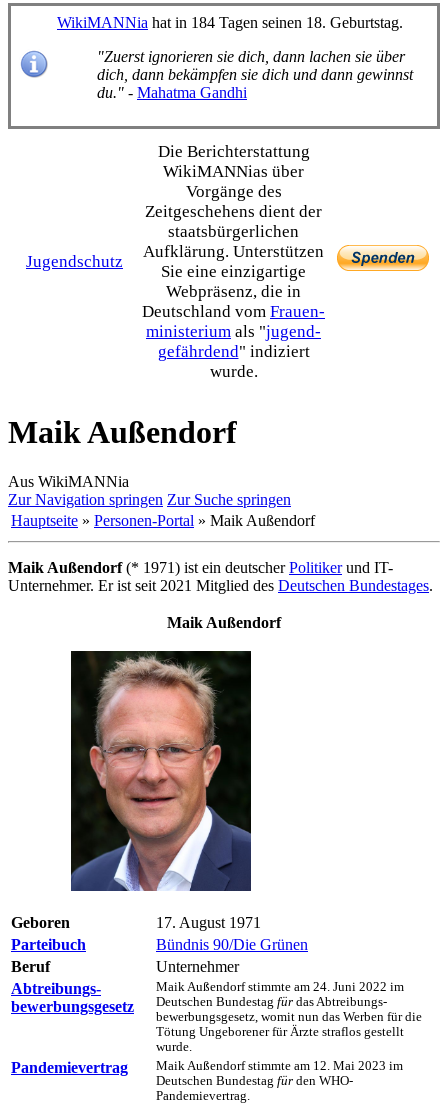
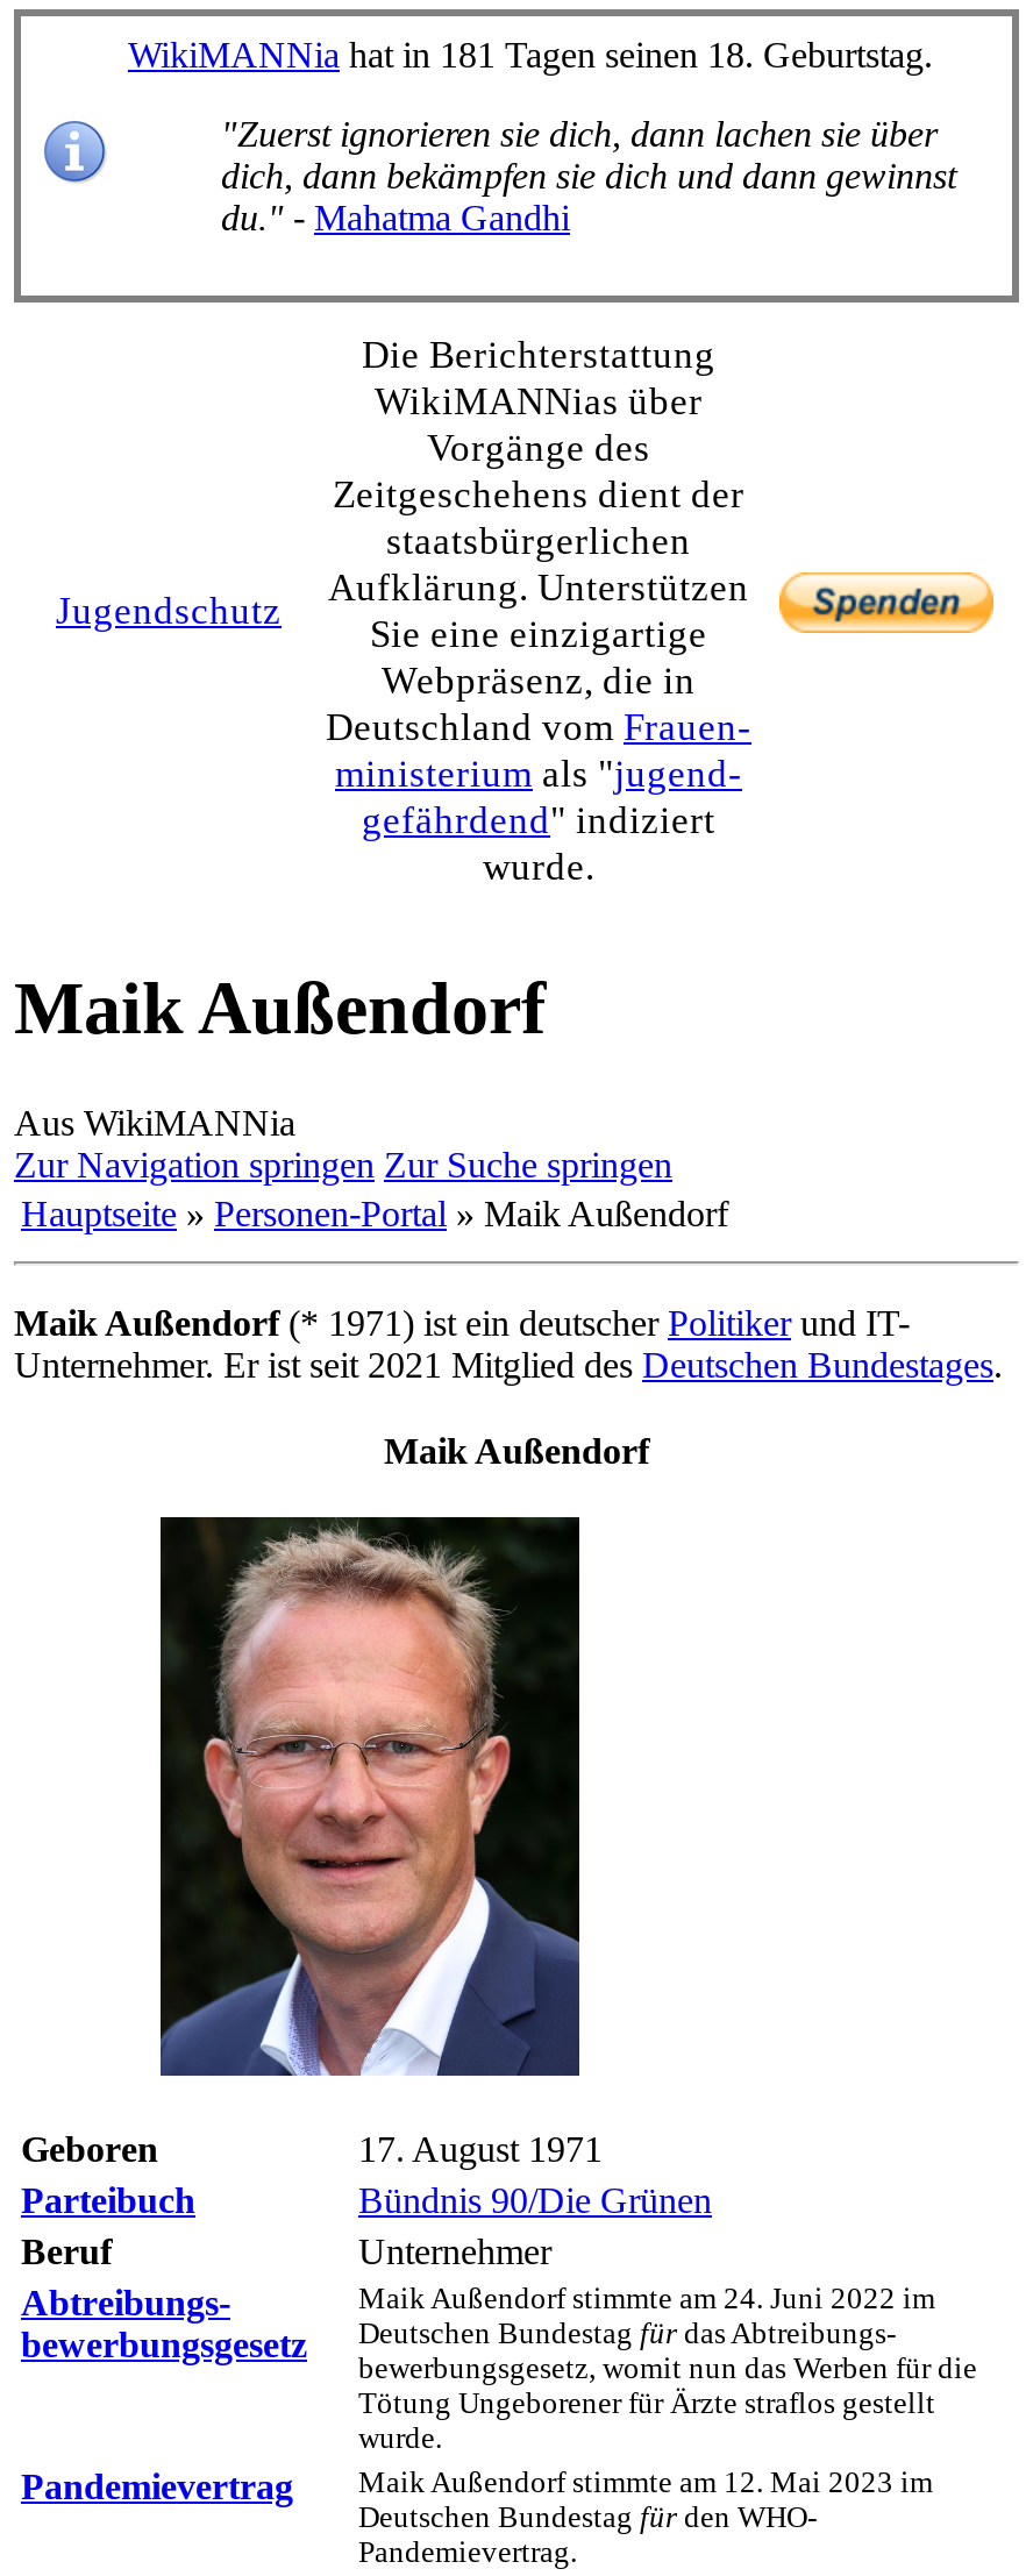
- WikiMANNia hat in 184 Tagen seinen 18. Geburtstag.
+ WikiMANNia hat in 181 Tagen seinen 18. Geburtstag.
